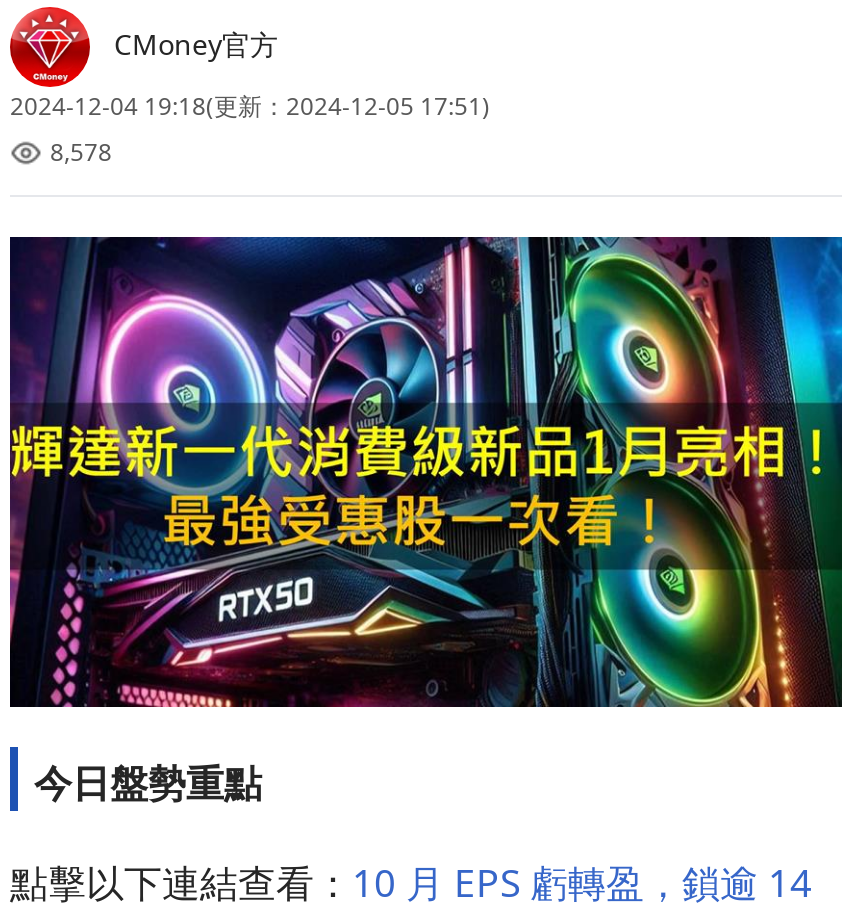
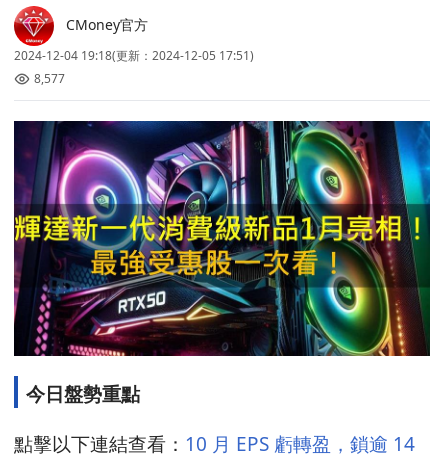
- 8,578
+ 8,577
